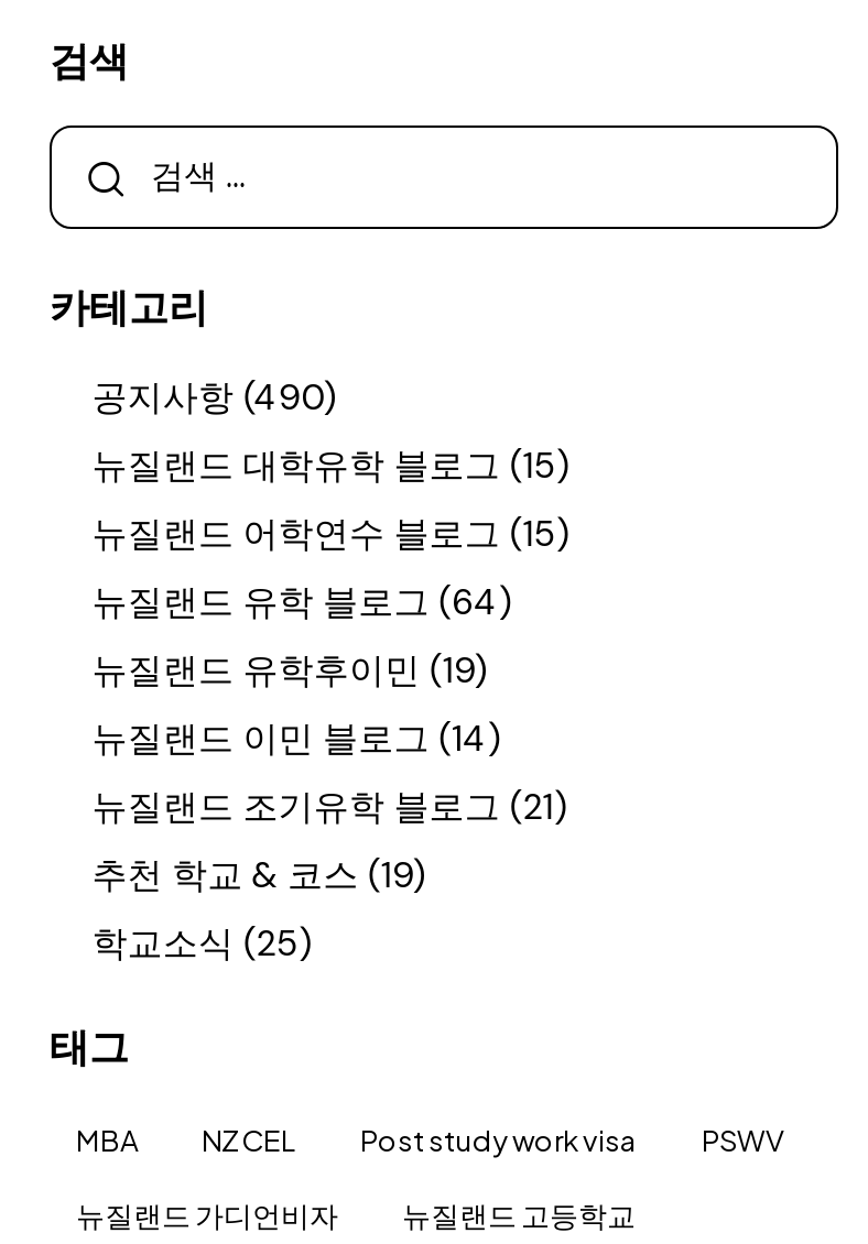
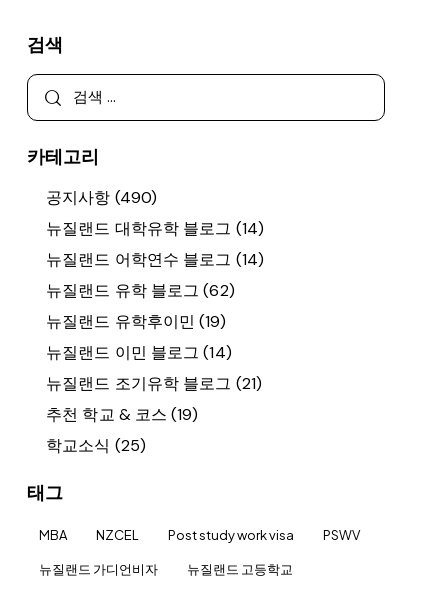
- 뉴질랜드 대학유학 블로그 (15)
+ 뉴질랜드 대학유학 블로그 (14)

- 뉴질랜드 어학연수 블로그 (15)
+ 뉴질랜드 어학연수 블로그 (14)

- 뉴질랜드 유학 블로그 (64)
+ 뉴질랜드 유학 블로그 (62)
